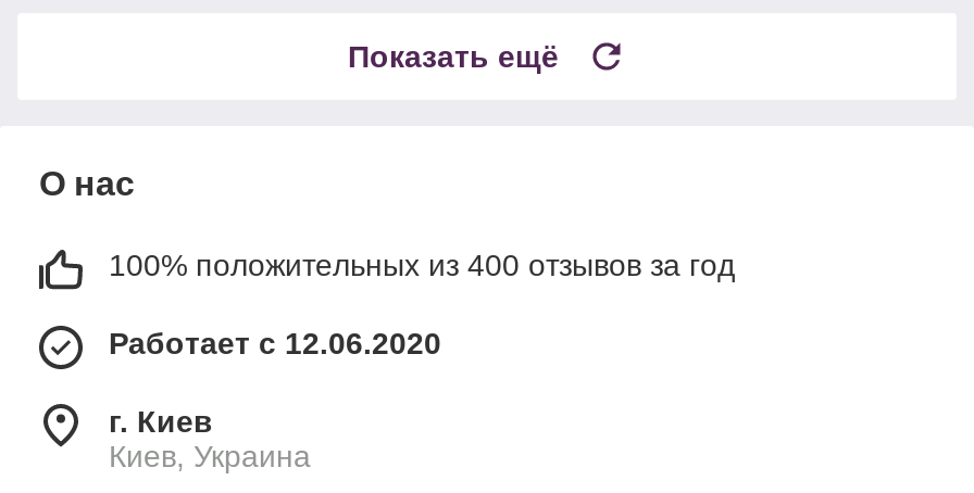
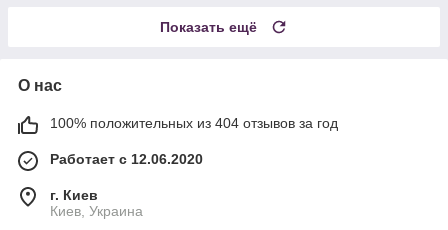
- 100% положительных из 400 отзывов за год
+ 100% положительных из 404 отзывов за год
